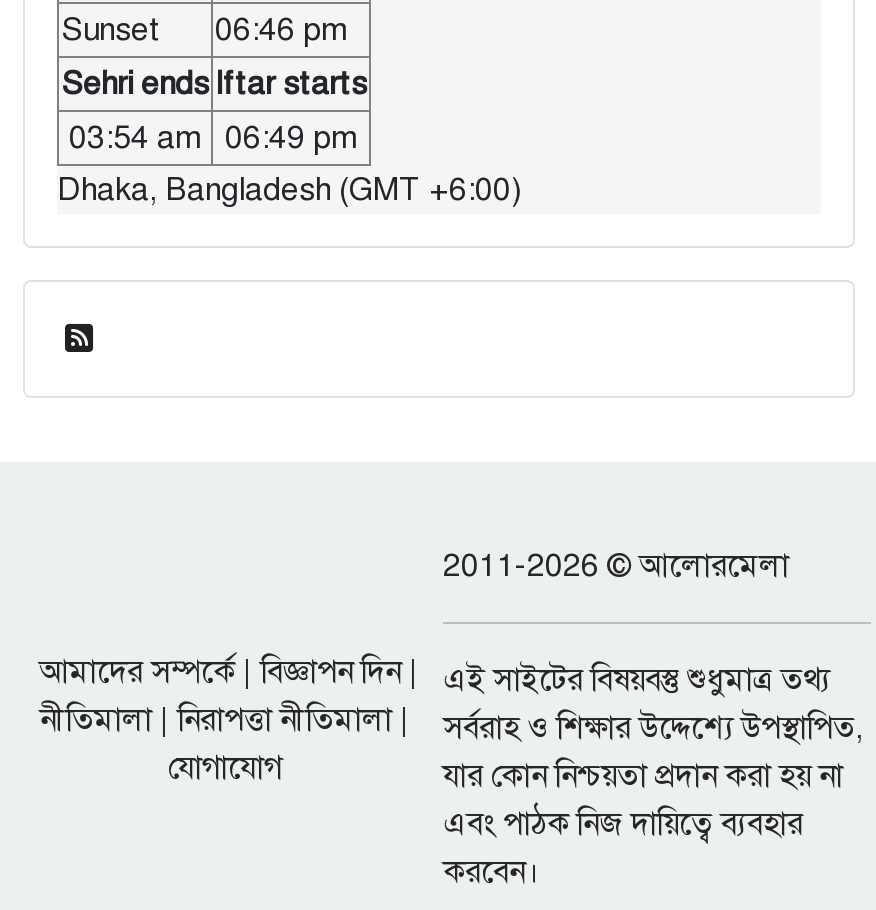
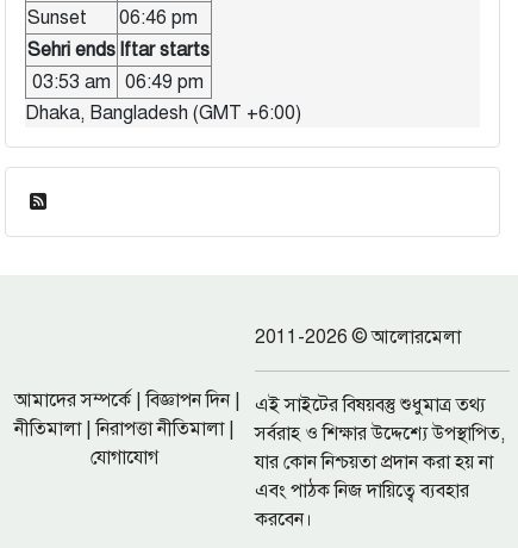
- 03:54 am 06:49 pm
+ 03:53 am 06:49 pm
